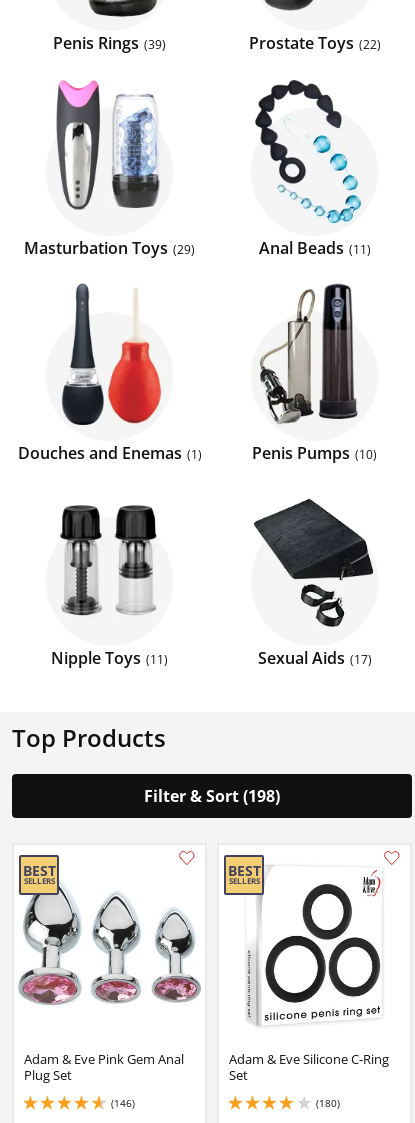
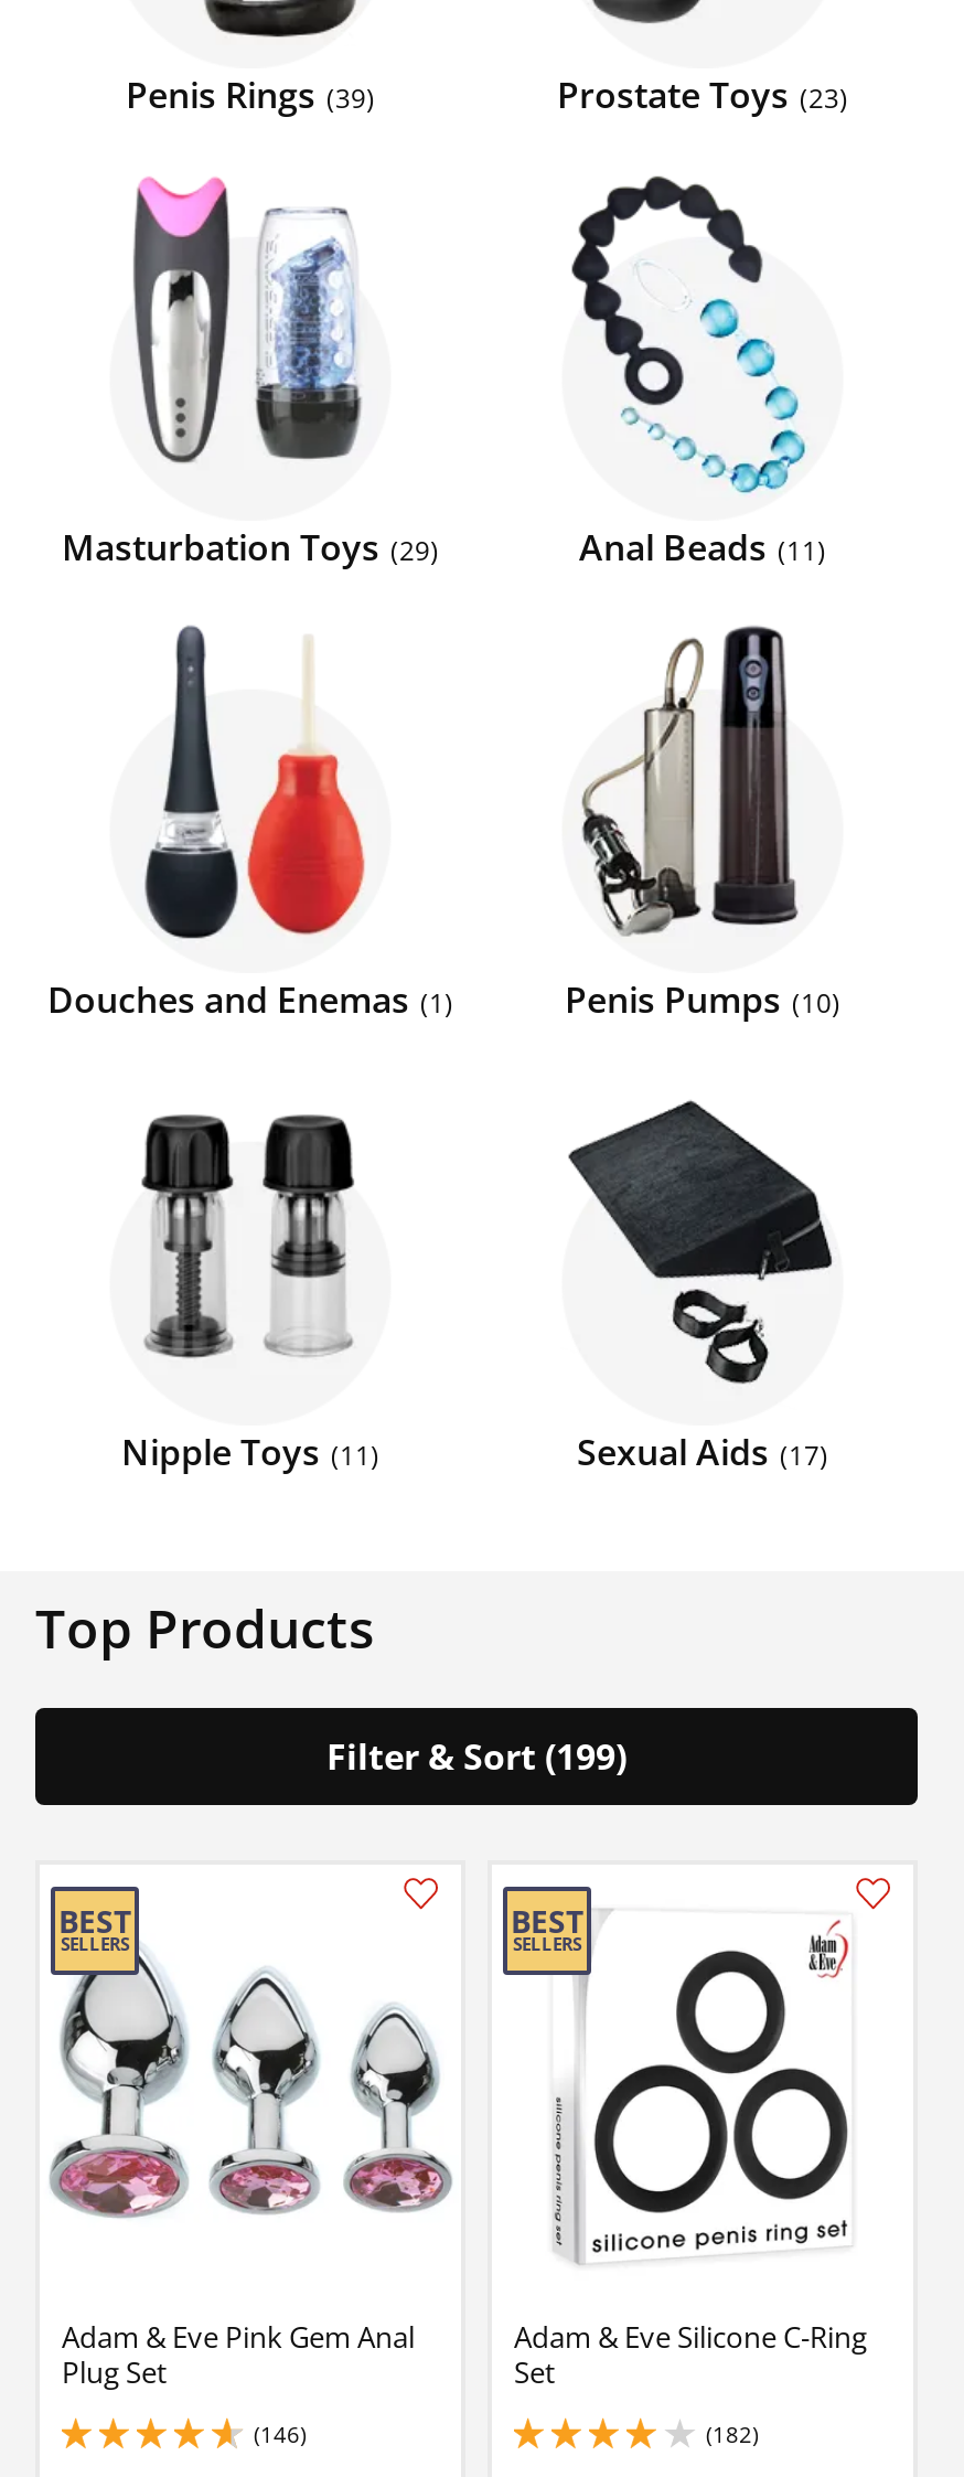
- Prostate Toys 22
+ Prostate Toys 23

- Filter & Sort (198)
+ Filter & Sort (199)

- (180)
+ (182)
